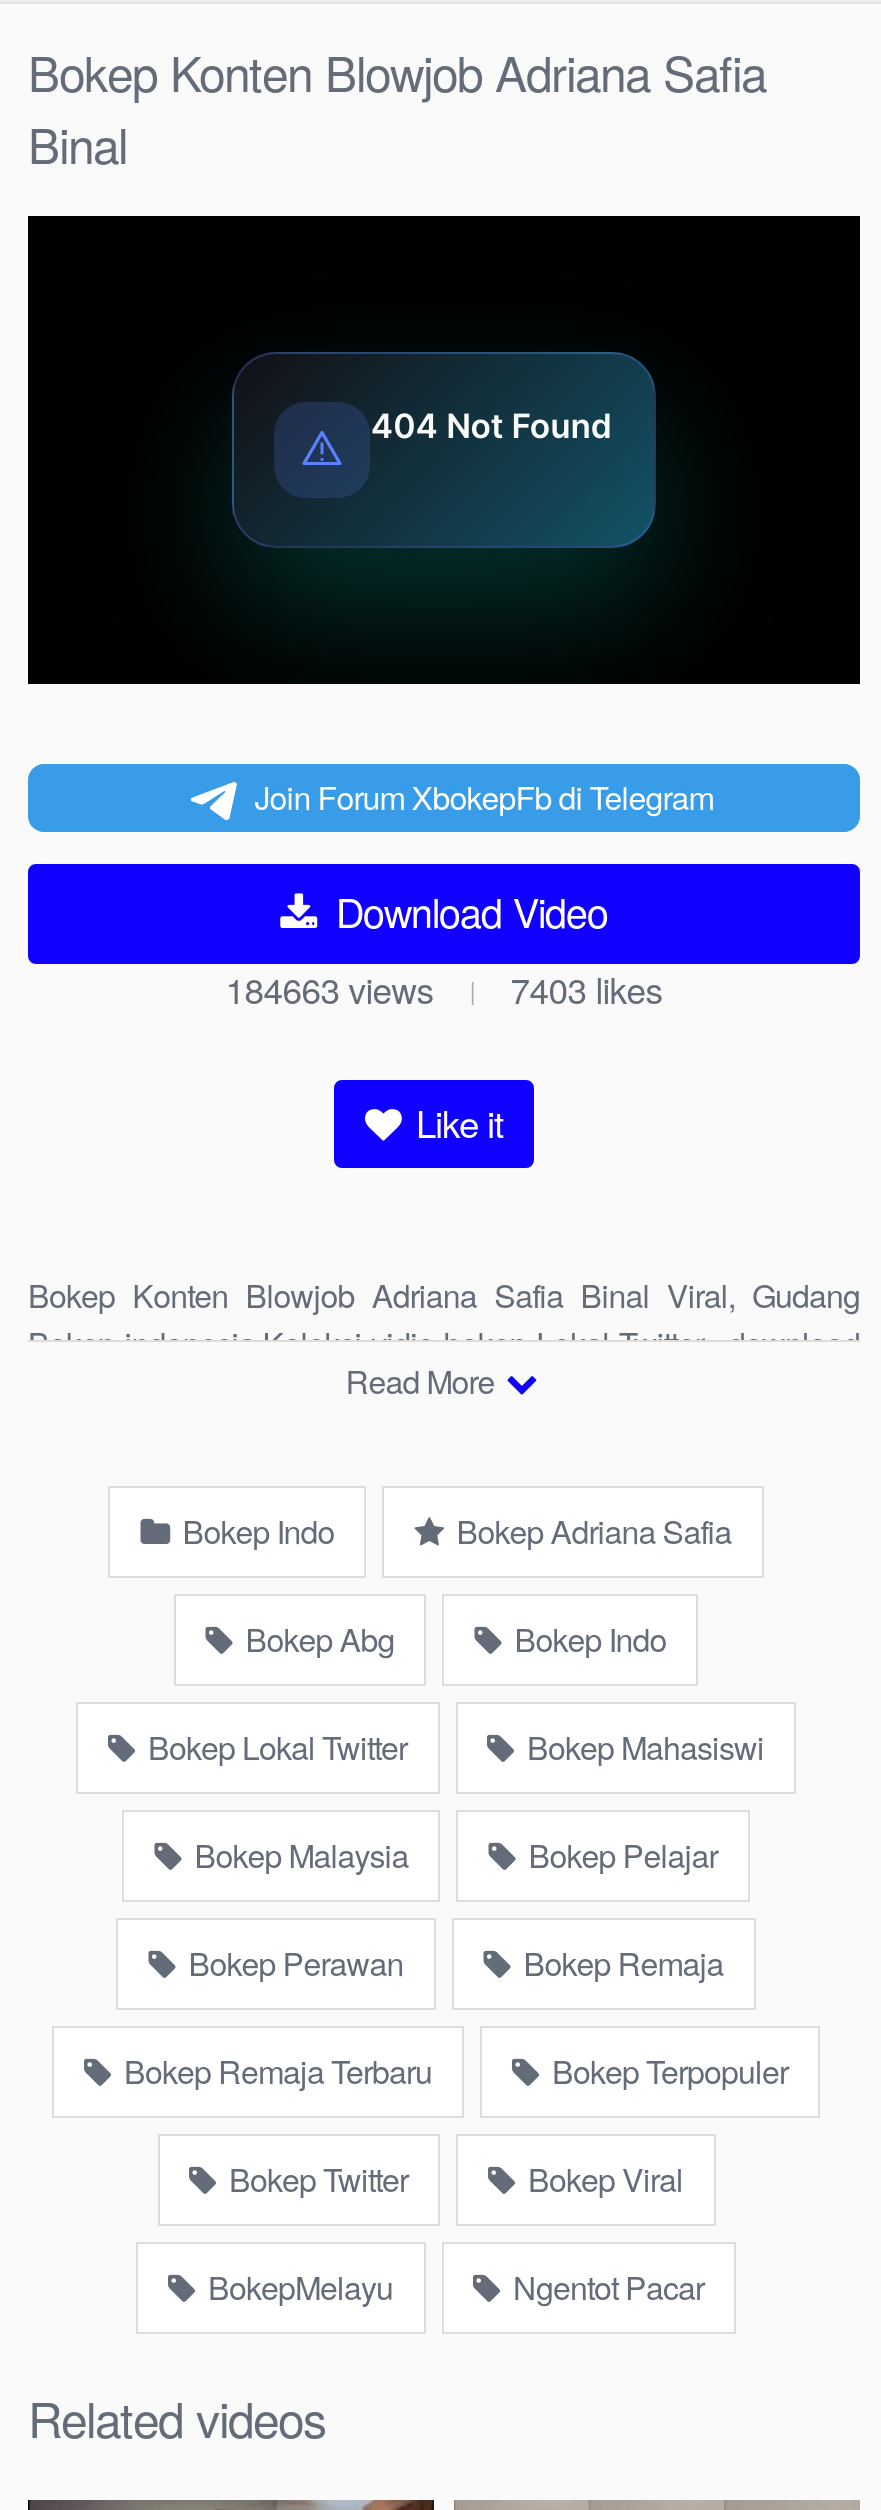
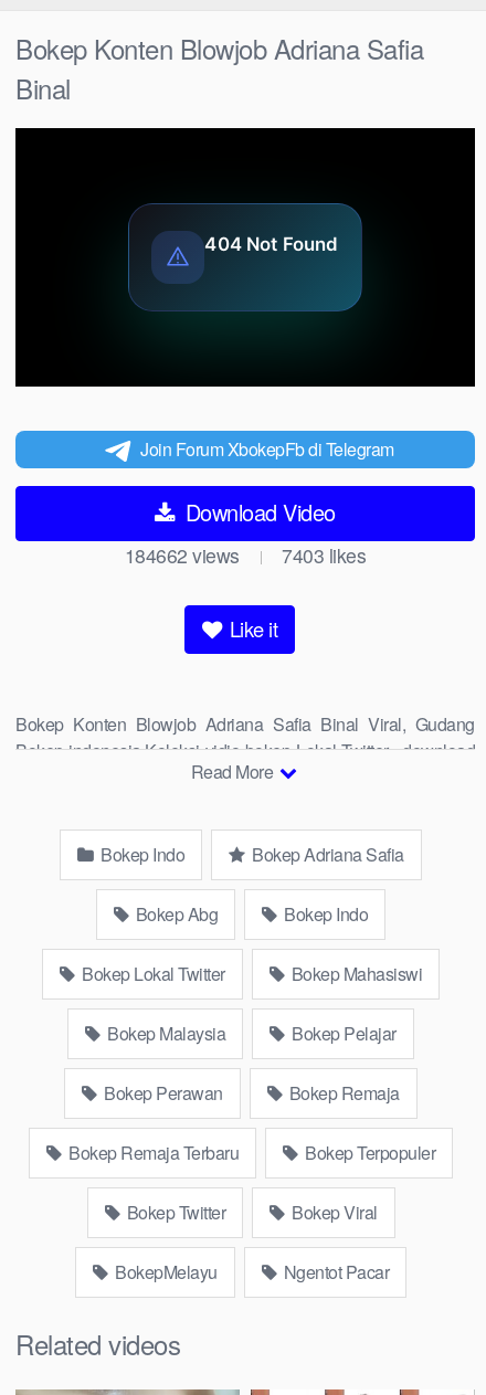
- 184663views
+ 184662views
